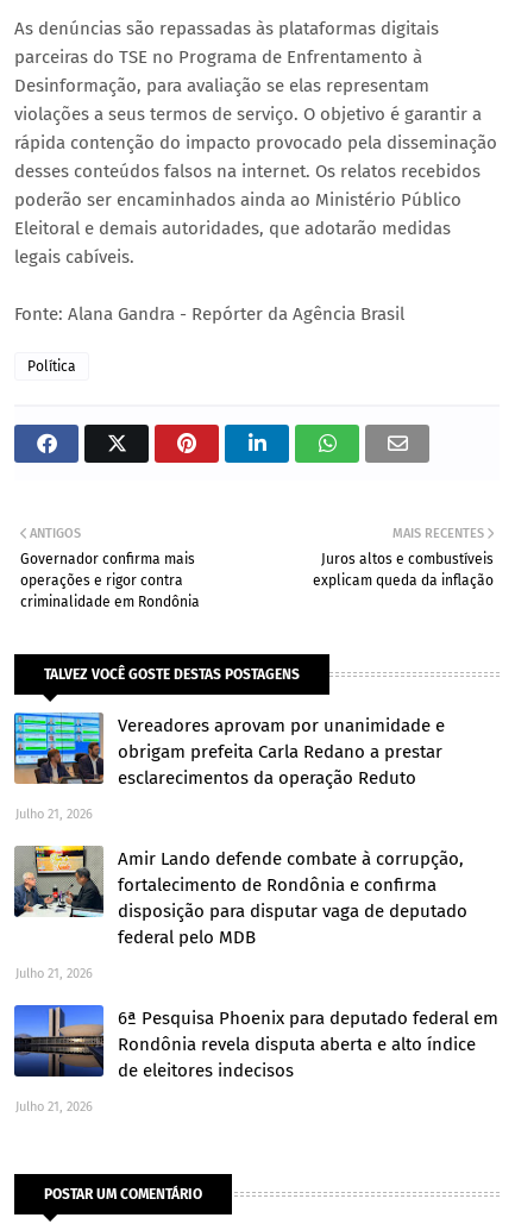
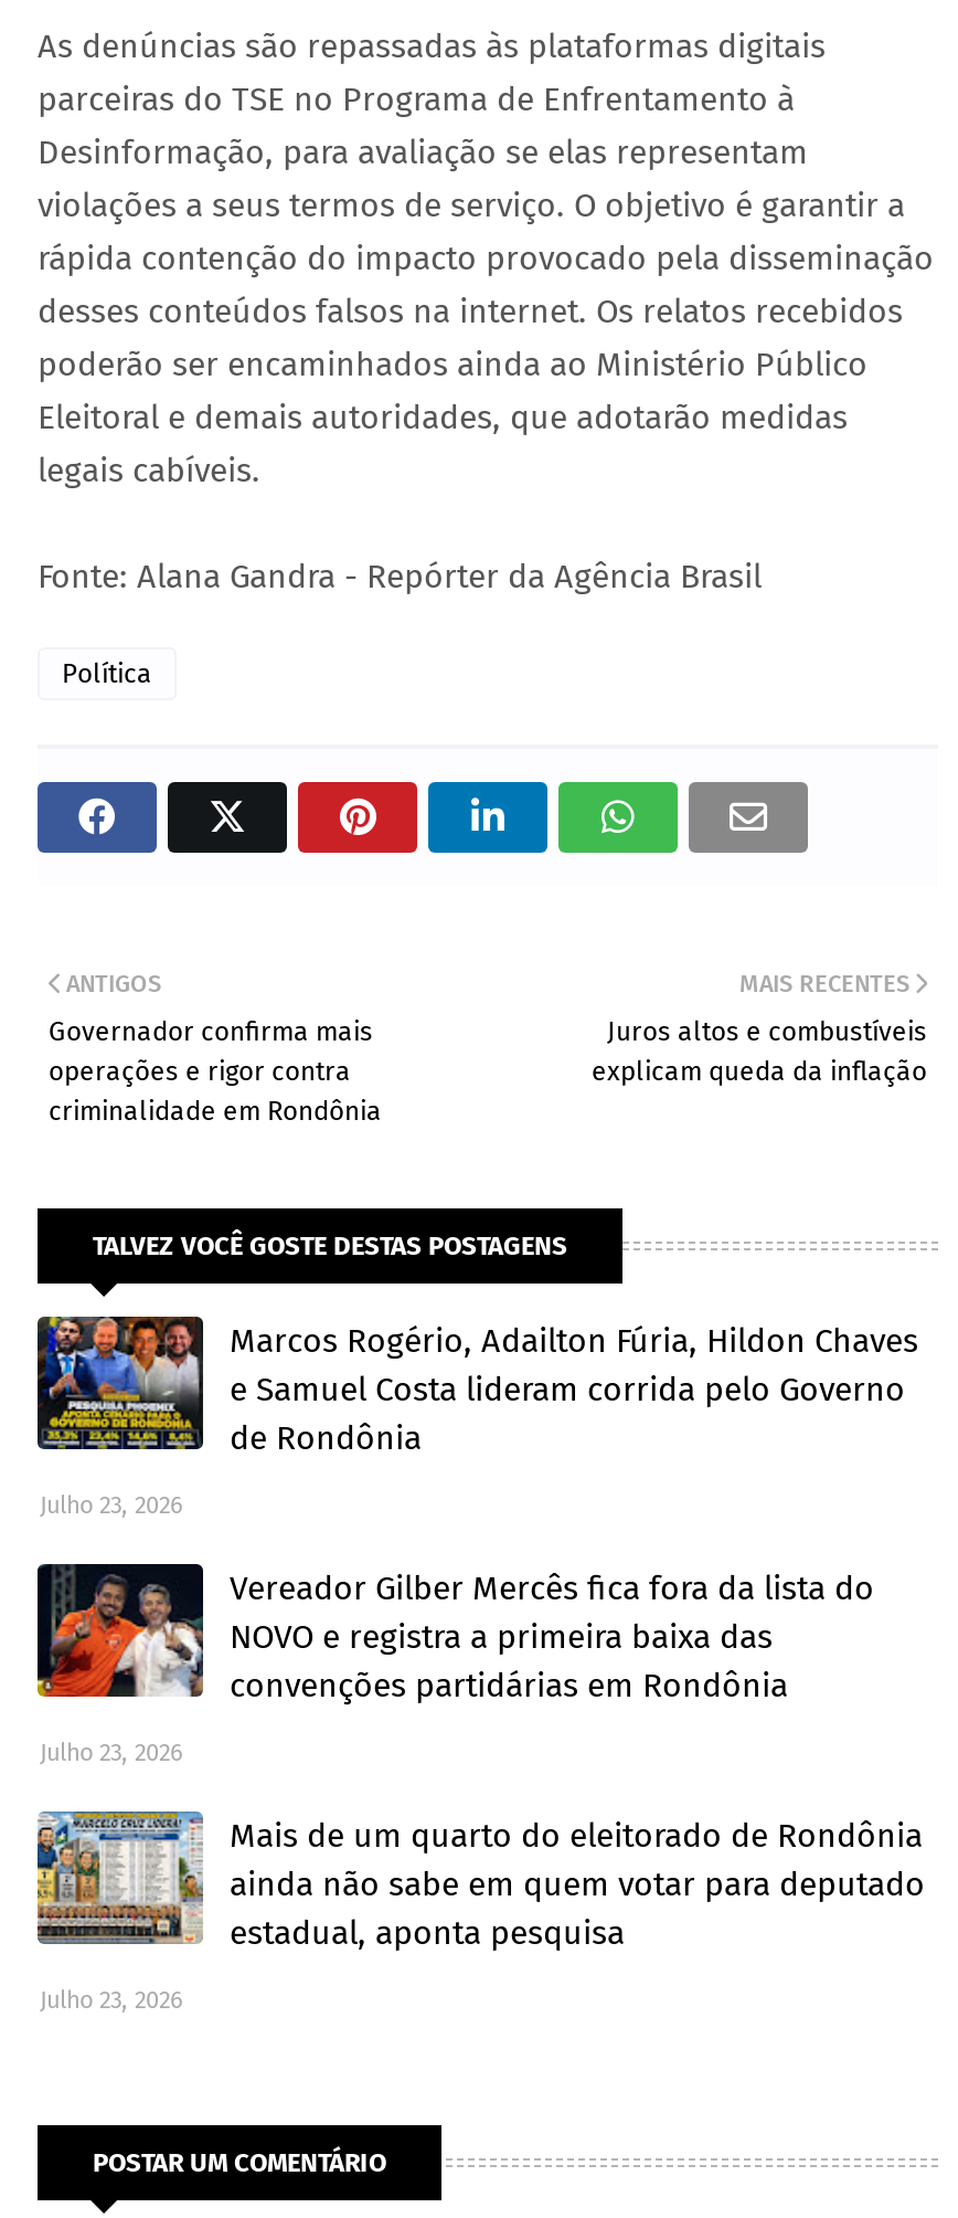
- [image]
- Vereadores aprovam por unanimidade e
- obrigam prefeita Carla Redano a prestar
- esclarecimentos da operação Reduto
+ [image]
+ Marcos Rogério, Adailton Fúria, Hildon Chaves
+ e Samuel Costa lideram corrida pelo Governo
+ de Rondônia

- Julho 21, 2026
+ Julho 23, 2026

- [image]
- Amir Lando defende combate à corrupção,
- fortalecimento de Rondônia e confirma
- disposição para disputar vaga de deputado
- federal pelo MDB
+ [image]
+ Vereador Gilber Mercês fica fora da lista do
+ NOVO e registra a primeira baixa das
+ convenções partidárias em Rondônia

- Julho 21, 2026
+ Julho 23, 2026

- [image]
- 6ª Pesquisa Phoenix para deputado federal em
- Rondônia revela disputa aberta e alto índice
- de eleitores indecisos
+ [image]
+ Mais de um quarto do eleitorado de Rondônia
+ ainda não sabe em quem votar para deputado
+ estadual, aponta pesquisa

- Julho 21, 2026
+ Julho 23, 2026
